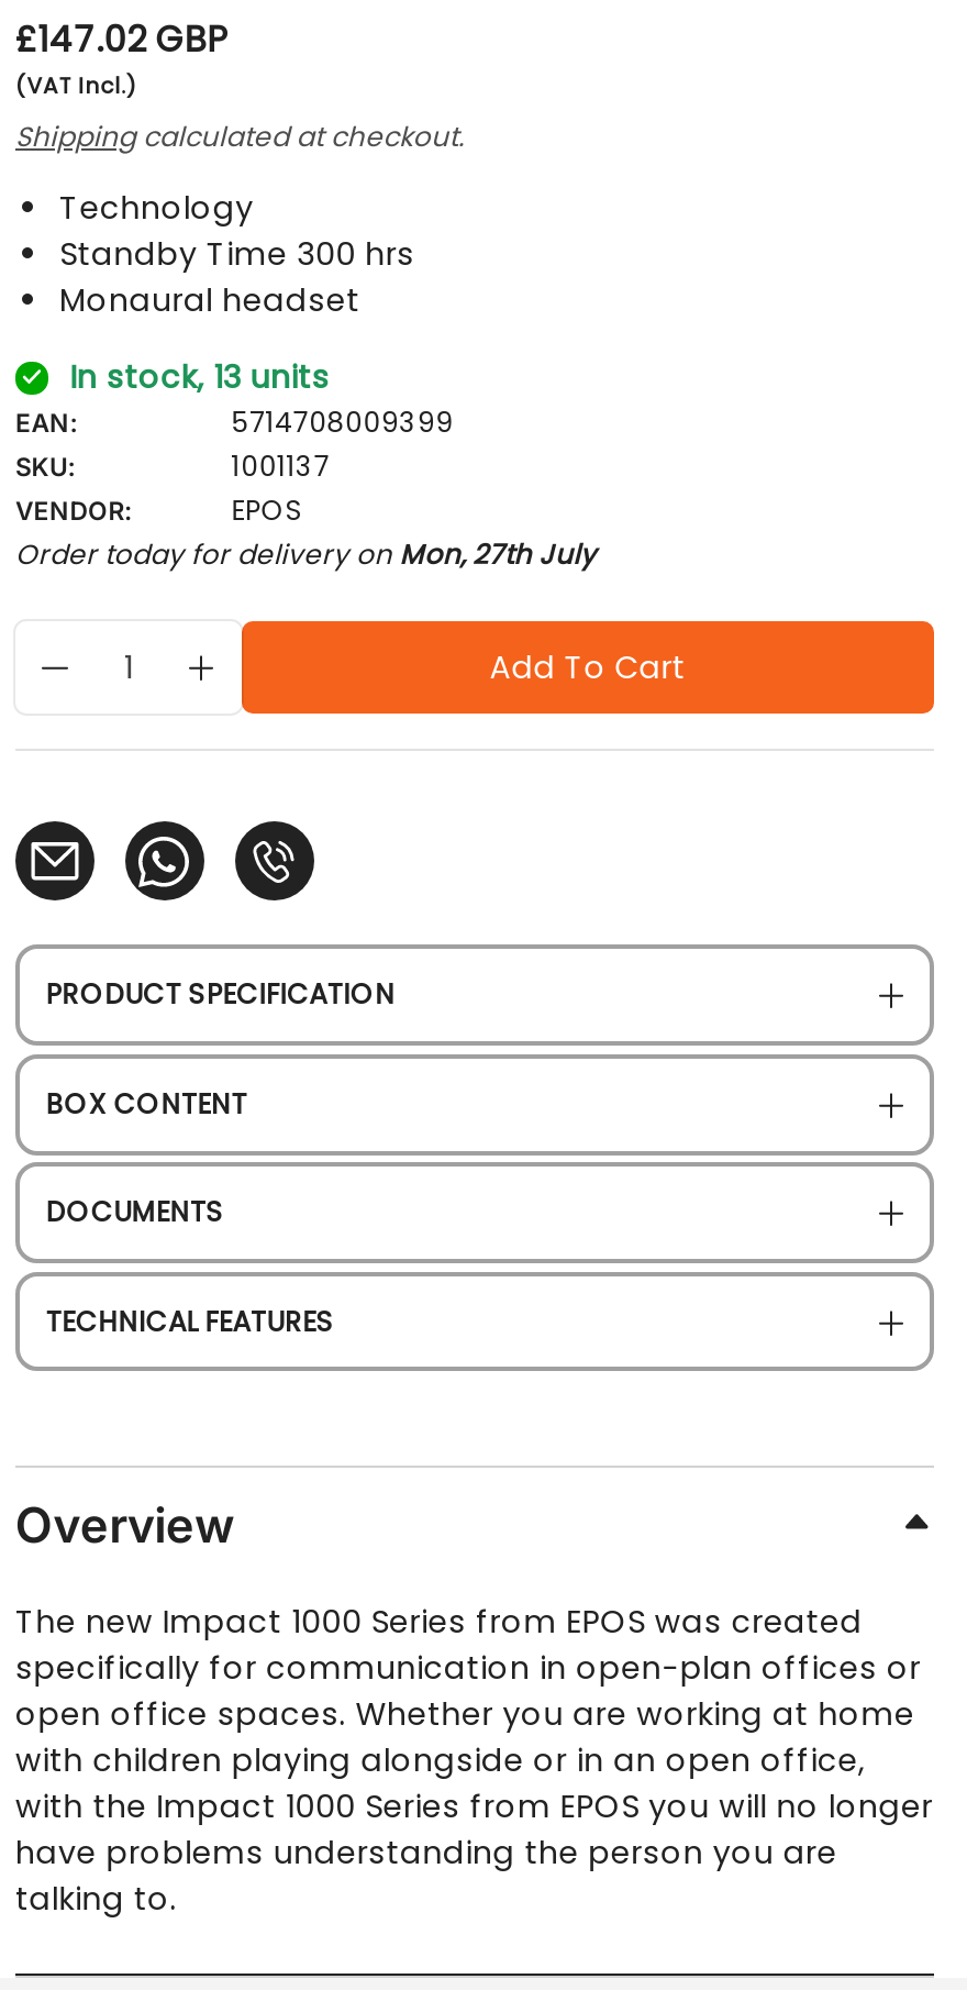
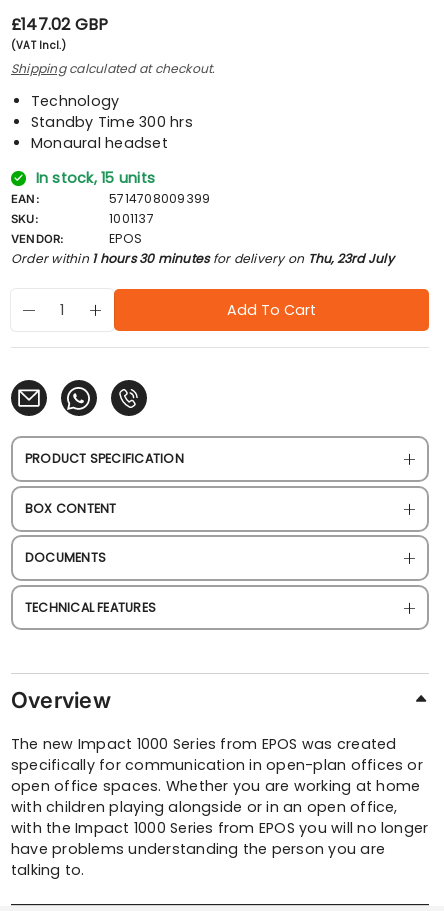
- In stock, 13 units
+ In stock, 15 units

- Order today for delivery on Mon, 27th July
+ Order within 1 hours 30 minutes for delivery on Thu, 23rd July
